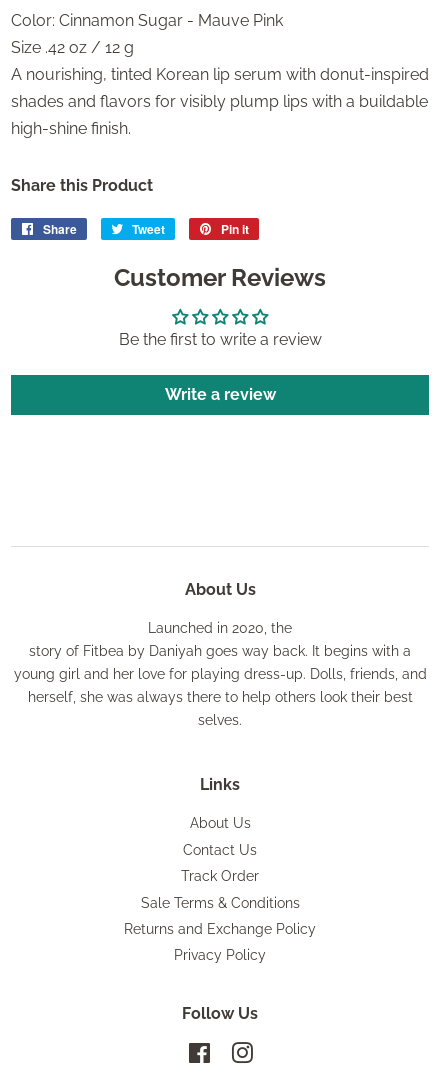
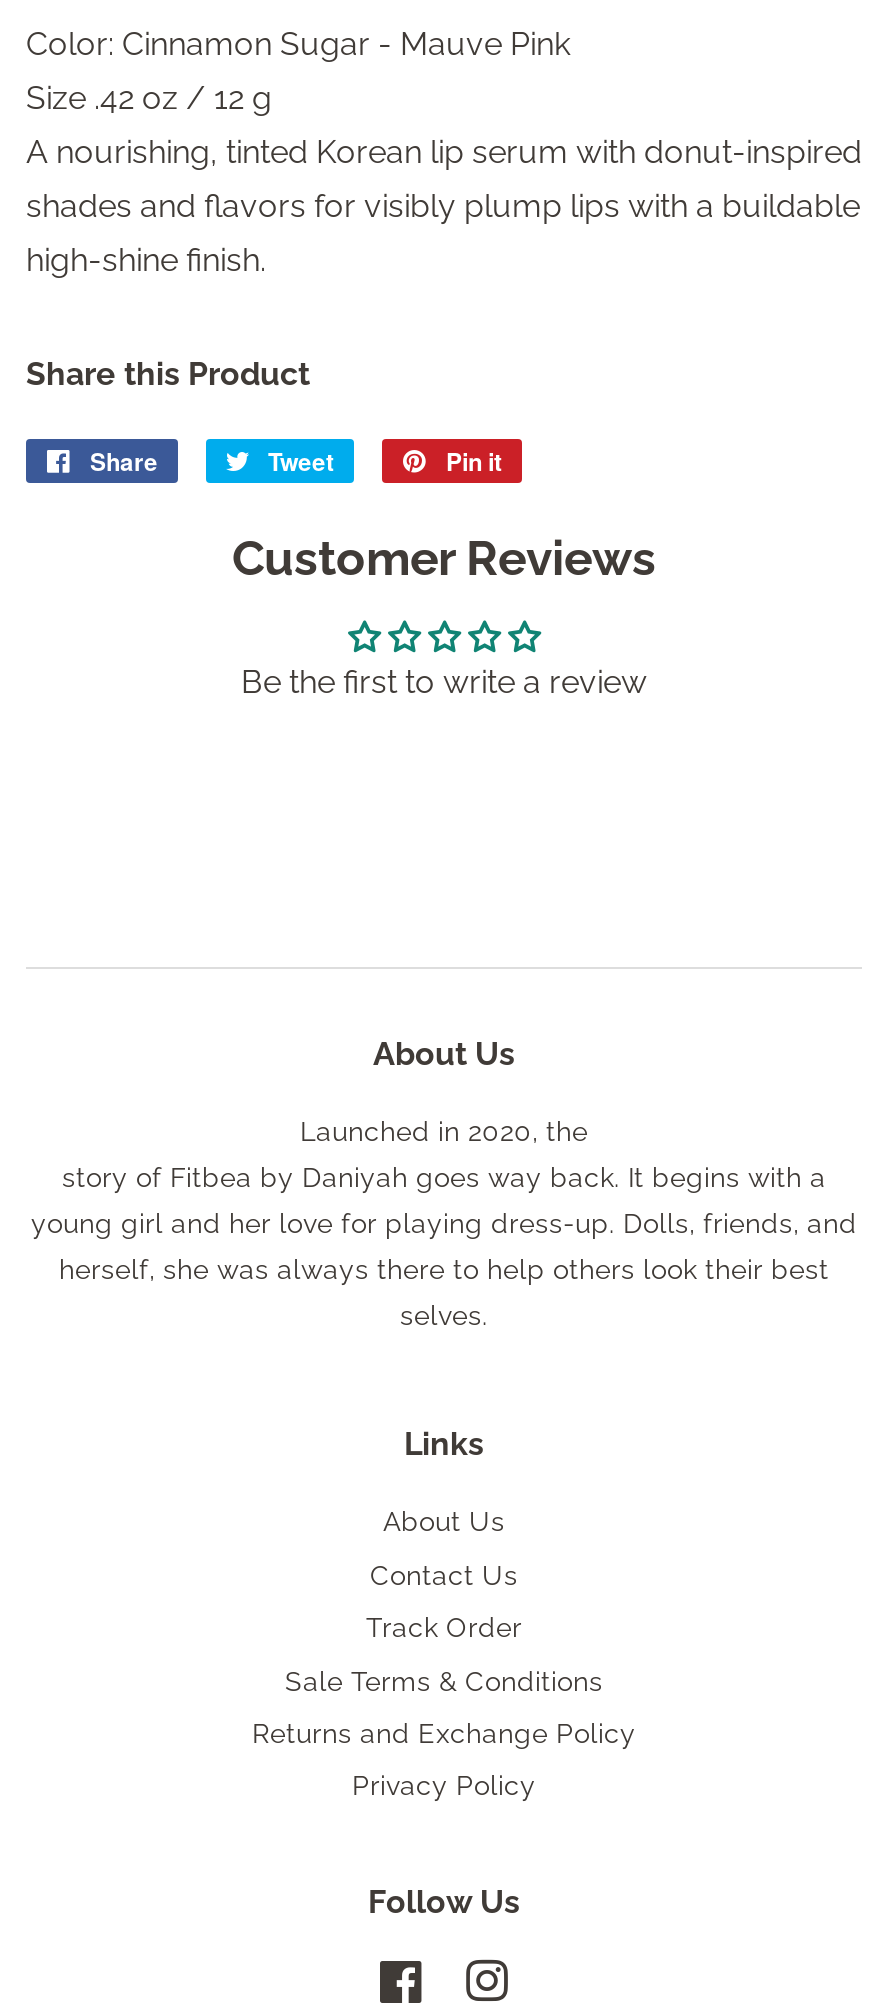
- Write a review
